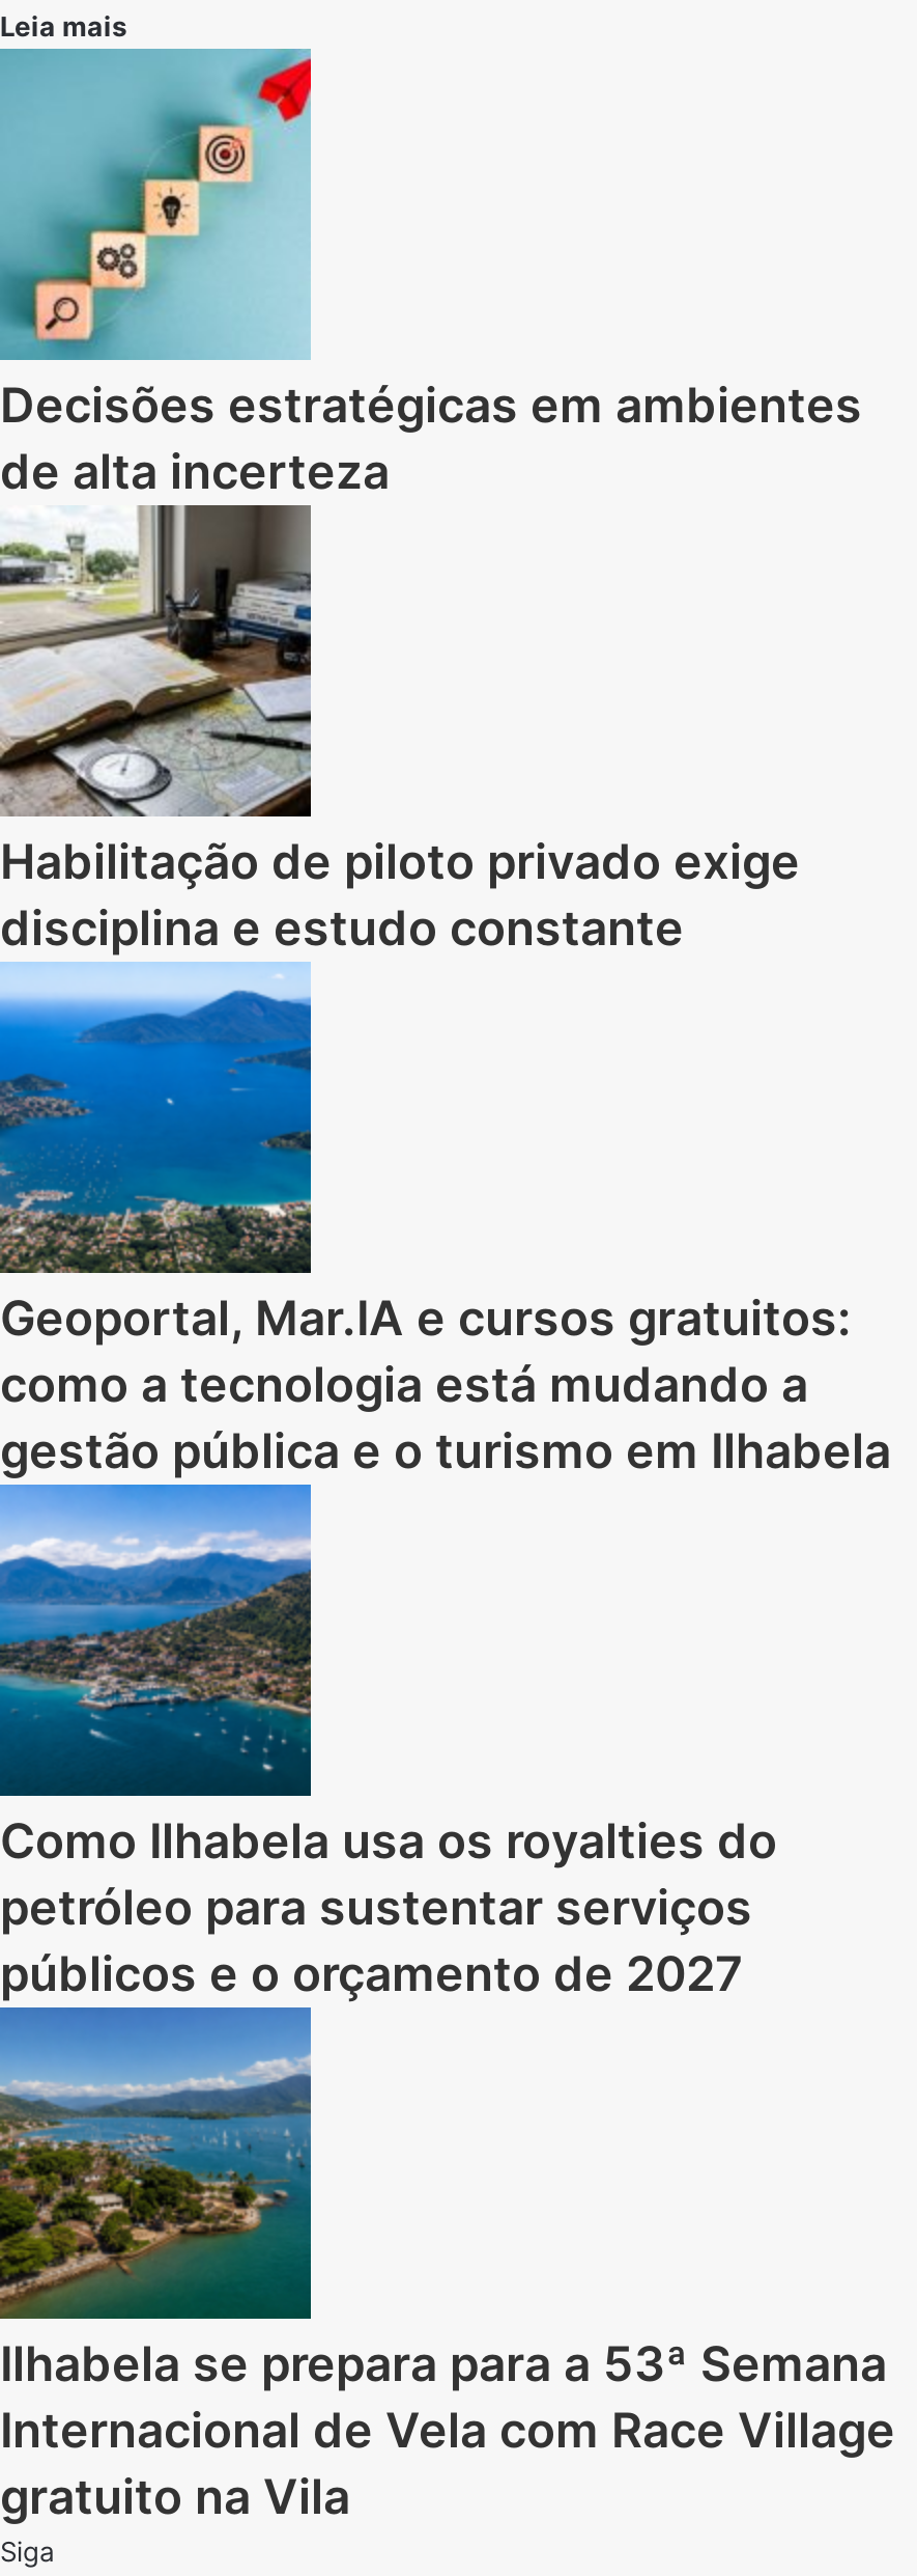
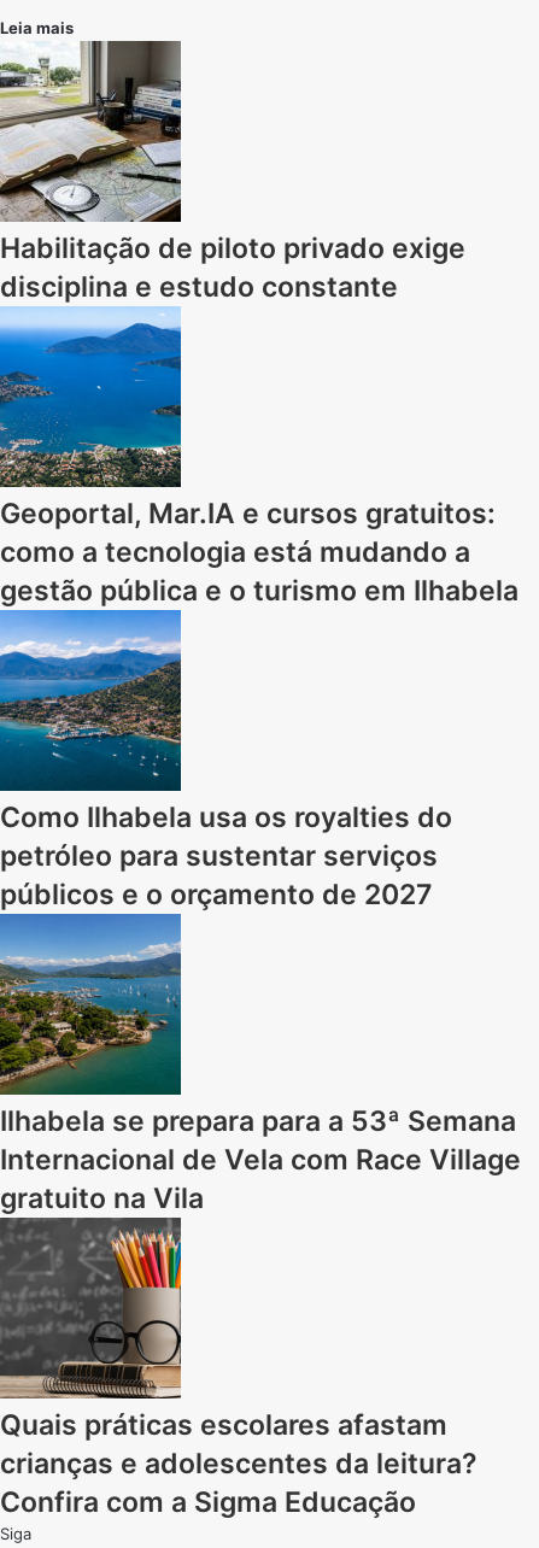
- [image]
- Decisões estratégicas em ambientes
- de alta incerteza

moved up: [image] | Habilitação de piloto privado exige | disciplina e estudo constante | ... | Internacional de Vela com Race Village | gratuito na Vila

+ [image]
+ Quais práticas escolares afastam
+ crianças e adolescentes da leitura?
+ Confira com a Sigma Educação
